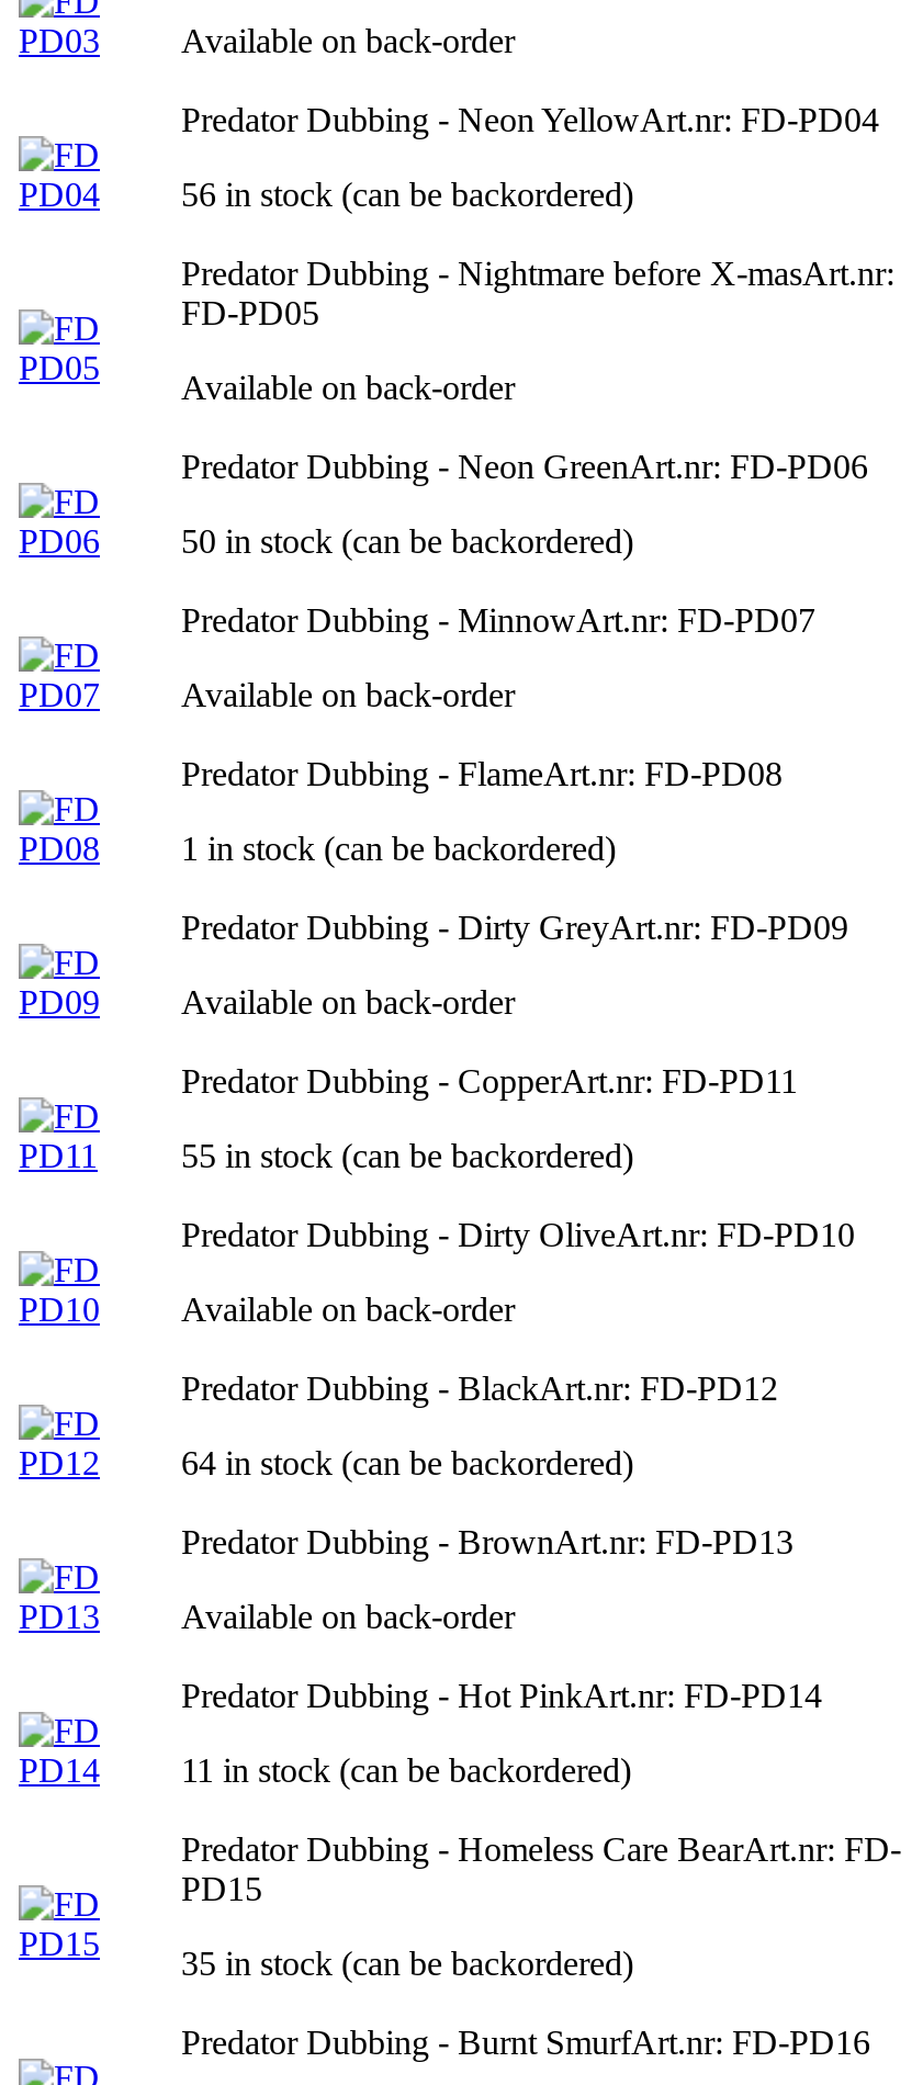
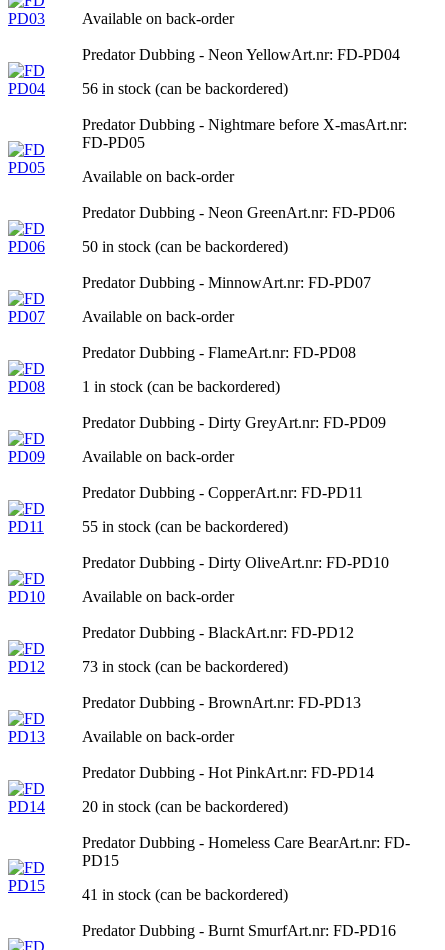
- 64 in stock (can be backordered)
+ 73 in stock (can be backordered)

- 11 in stock (can be backordered)
+ 20 in stock (can be backordered)

- 35 in stock (can be backordered)
+ 41 in stock (can be backordered)
